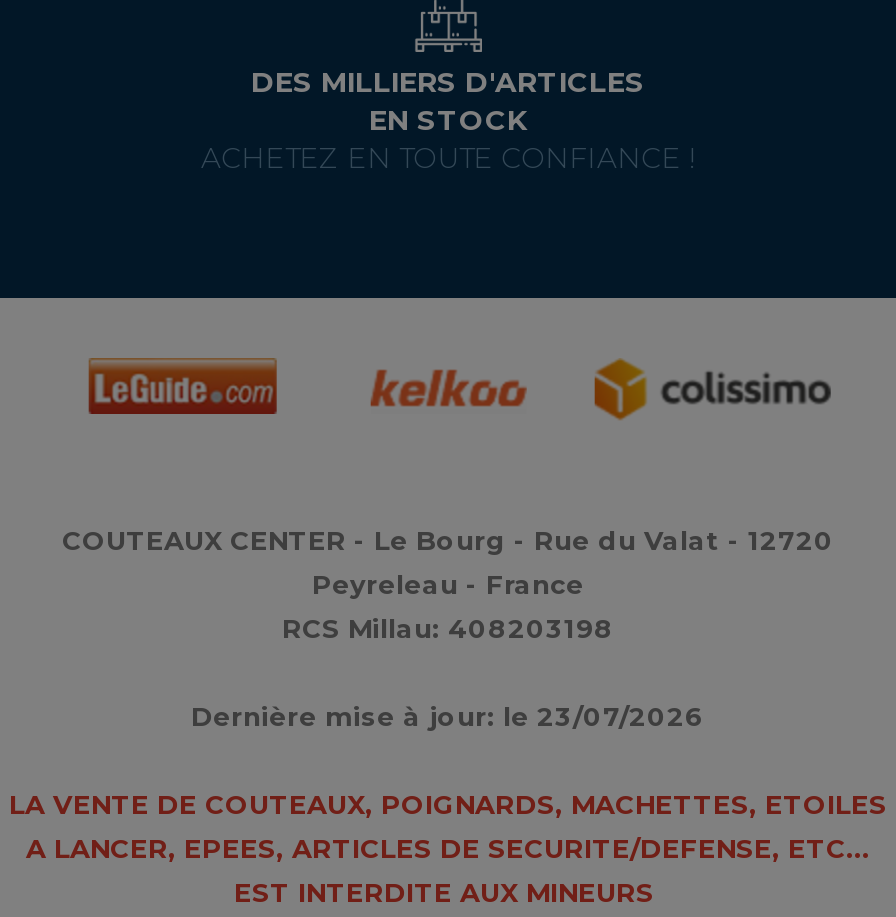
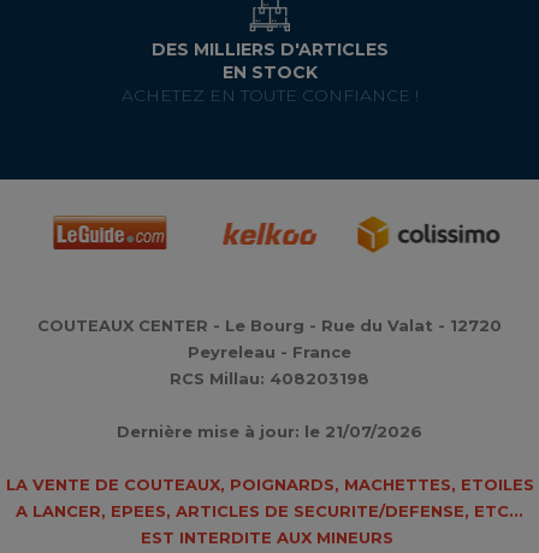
- Dernière mise à jour: le 23/07/2026
+ Dernière mise à jour: le 21/07/2026
